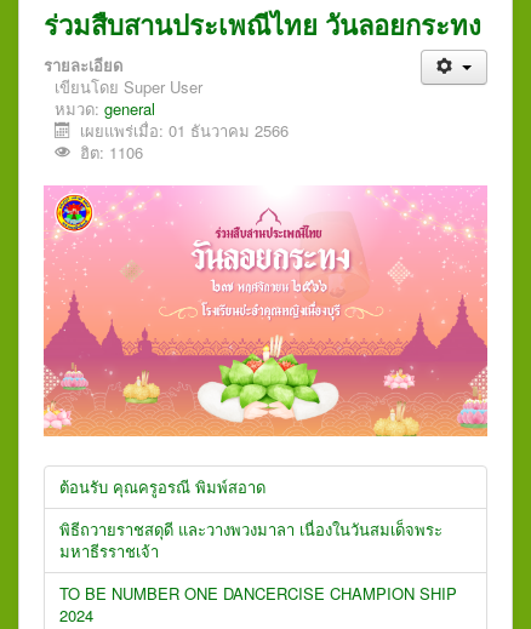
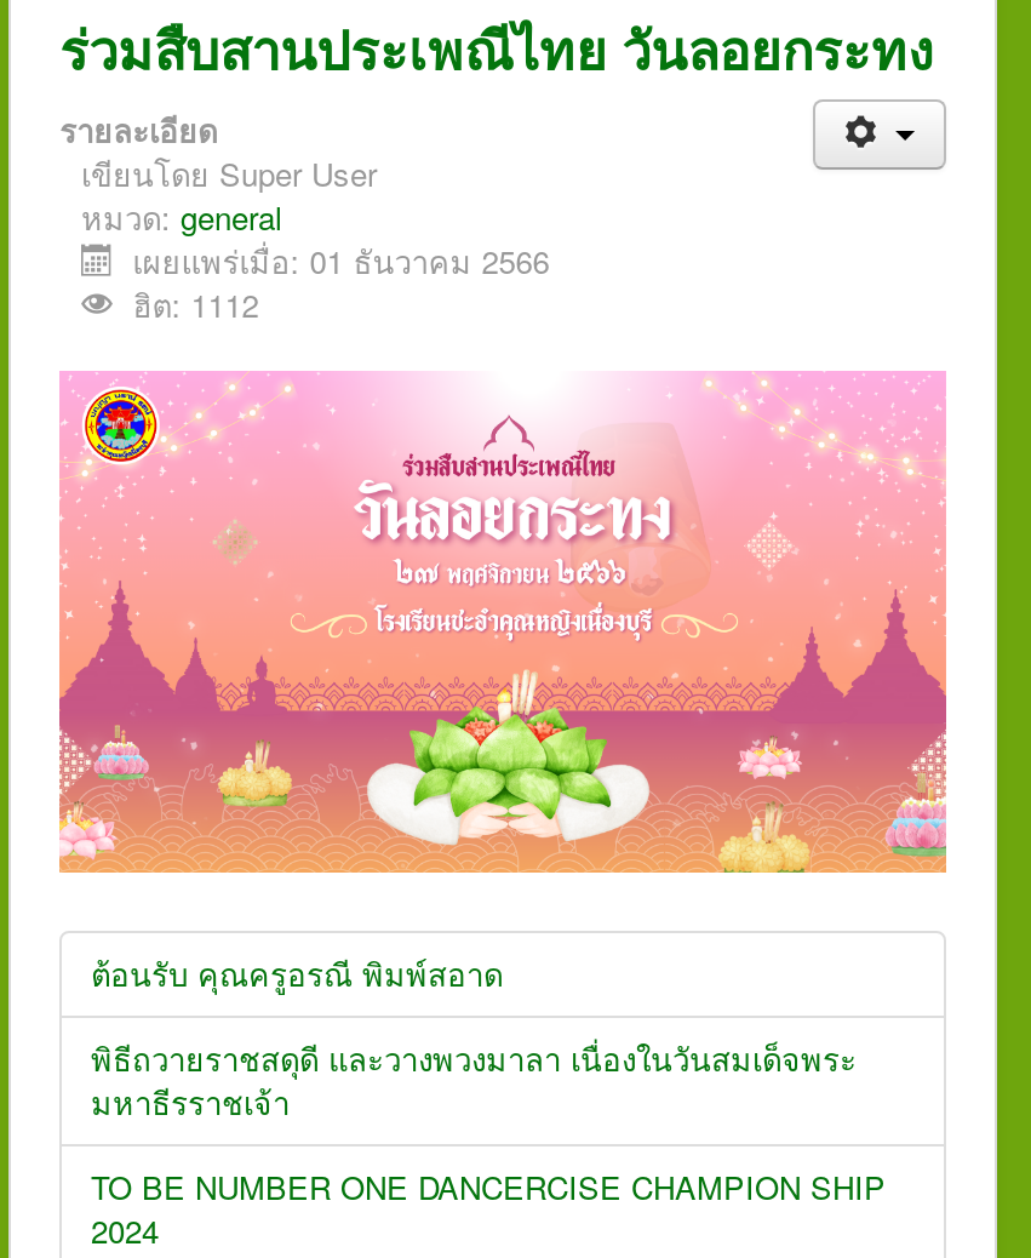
- ฮิต: 1106
+ ฮิต: 1112
